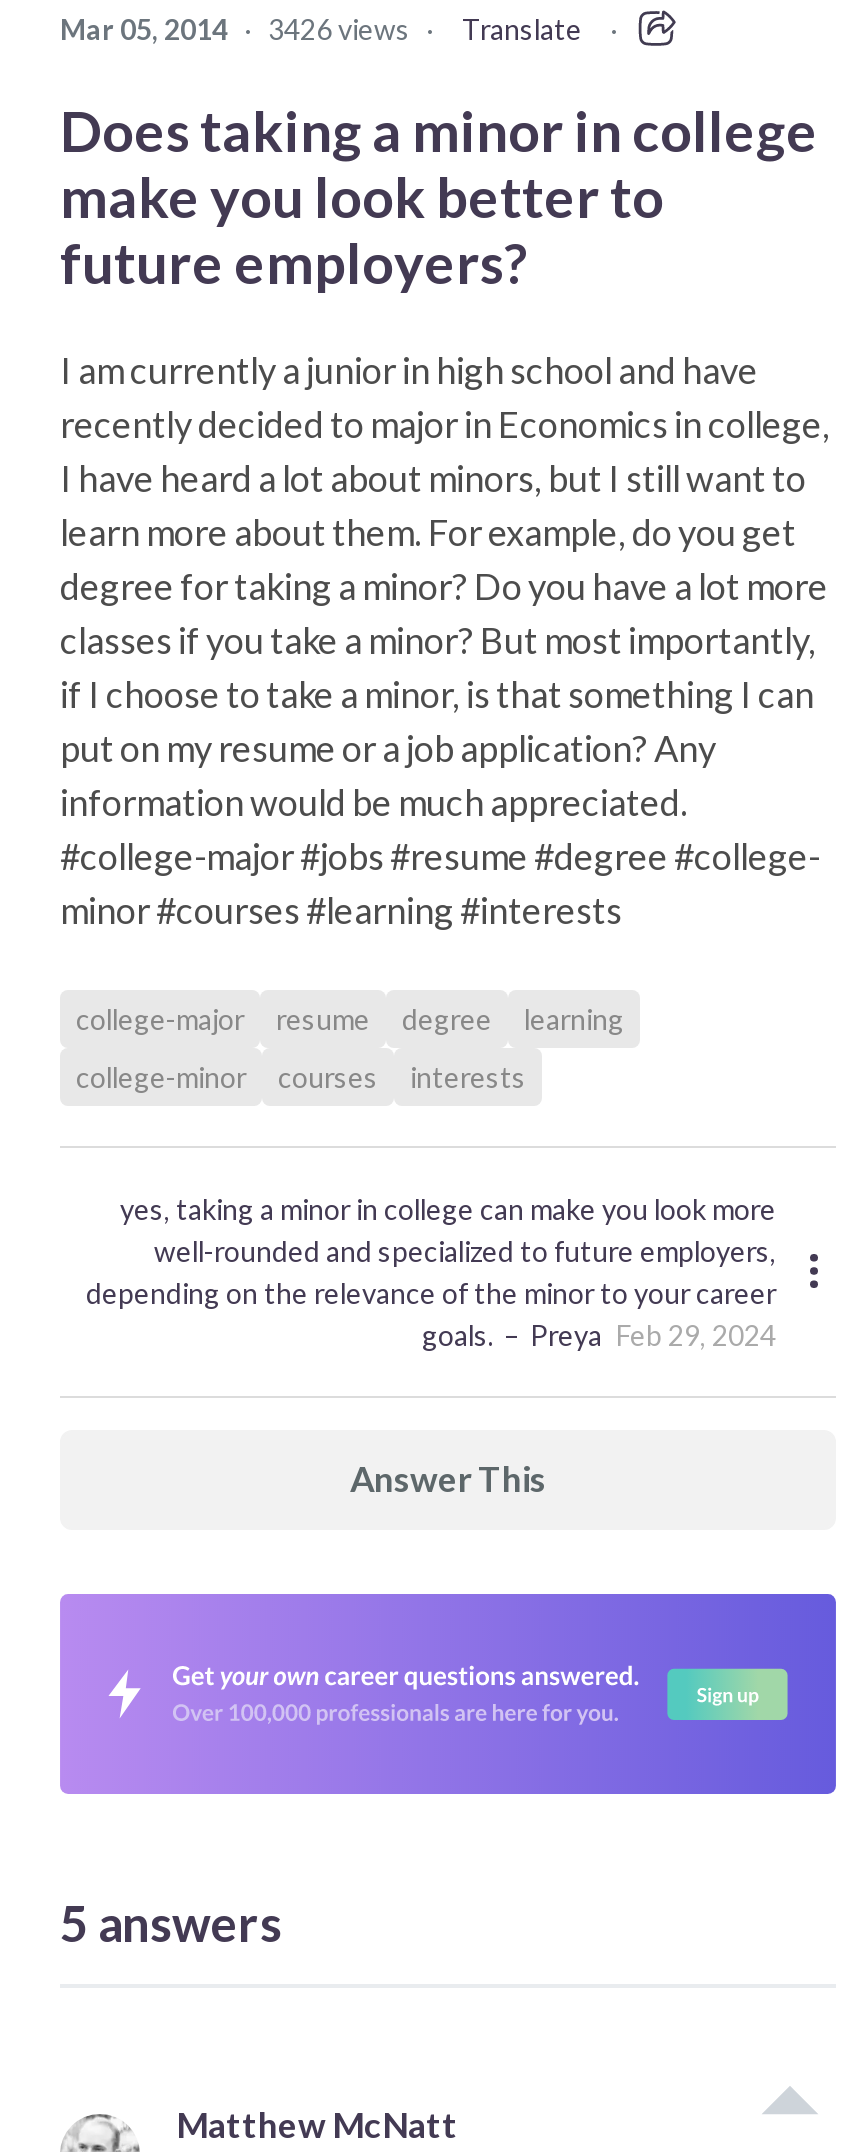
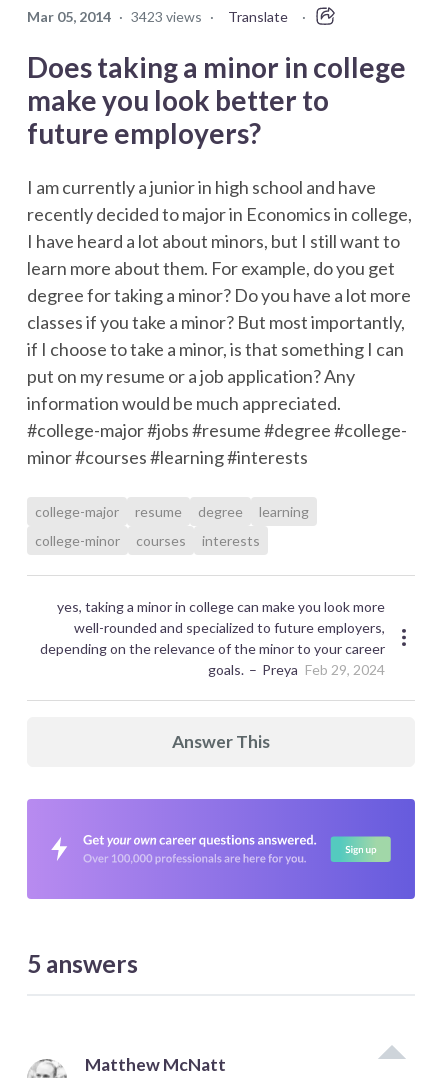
- Mar 05, 2014 · 3426 views ·
+ Mar 05, 2014 · 3423 views ·
